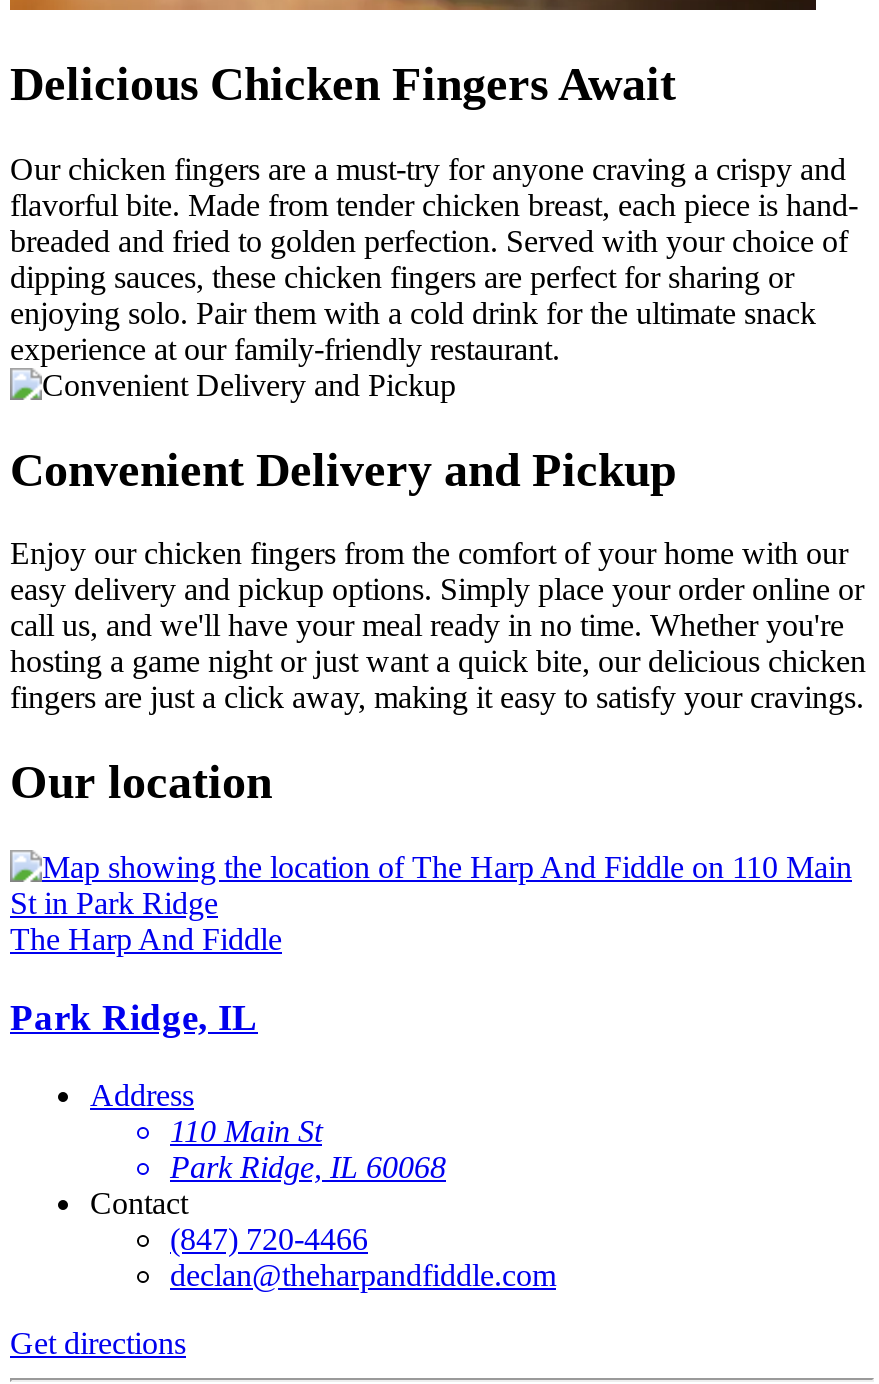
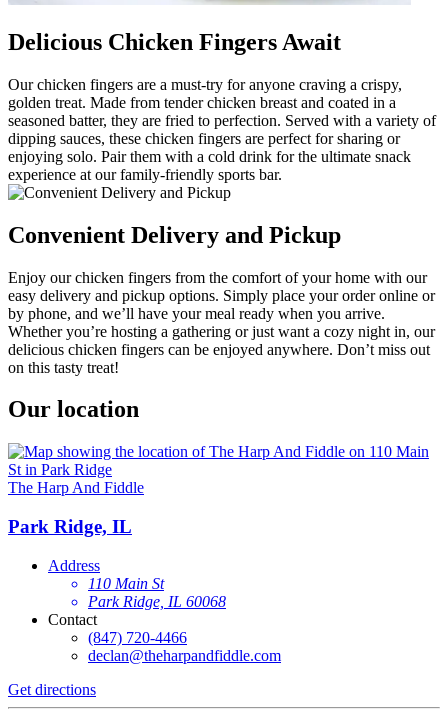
- Our chicken fingers are a must-try for anyone craving a crispy and
- flavorful bite. Made from tender chicken breast, each piece is hand-
- breaded and fried to golden perfection. Served with your choice of
+ Our chicken fingers are a must-try for anyone craving a crispy,
+ golden treat. Made from tender chicken breast and coated in a
+ seasoned batter, they are fried to perfection. Served with a variety of

- experience at our family-friendly restaurant.
+ experience at our family-friendly sports bar.

- call us, and we'll have your meal ready in no time. Whether you're
- hosting a game night or just want a quick bite, our delicious chicken
- fingers are just a click away, making it easy to satisfy your cravings.
+ by phone, and we’ll have your meal ready when you arrive.
+ Whether you’re hosting a gathering or just want a cozy night in, our
+ delicious chicken fingers can be enjoyed anywhere. Don’t miss out
+ on this tasty treat!
